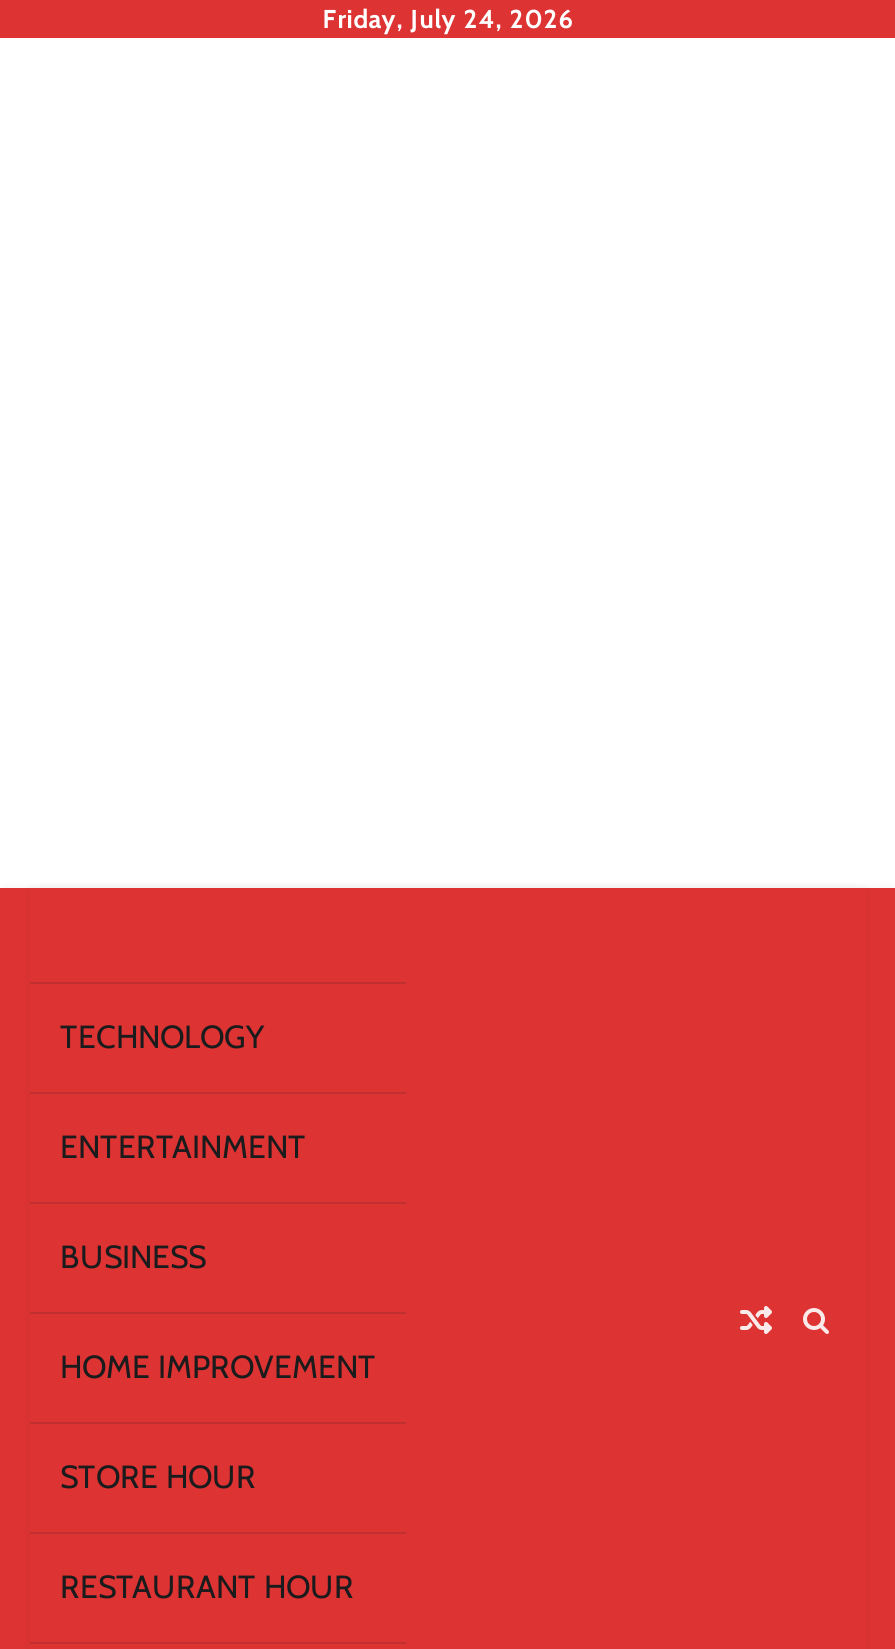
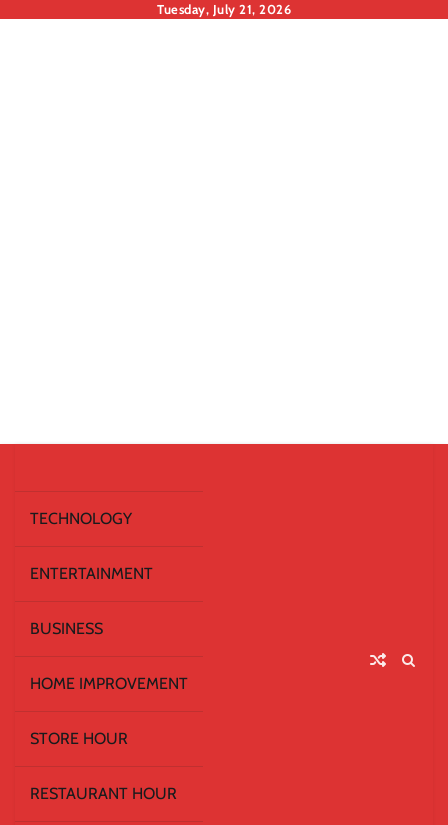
- Friday, July 24, 2026
+ Tuesday, July 21, 2026
